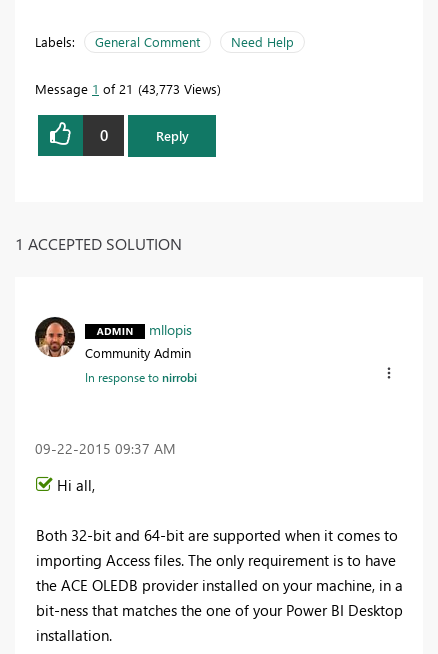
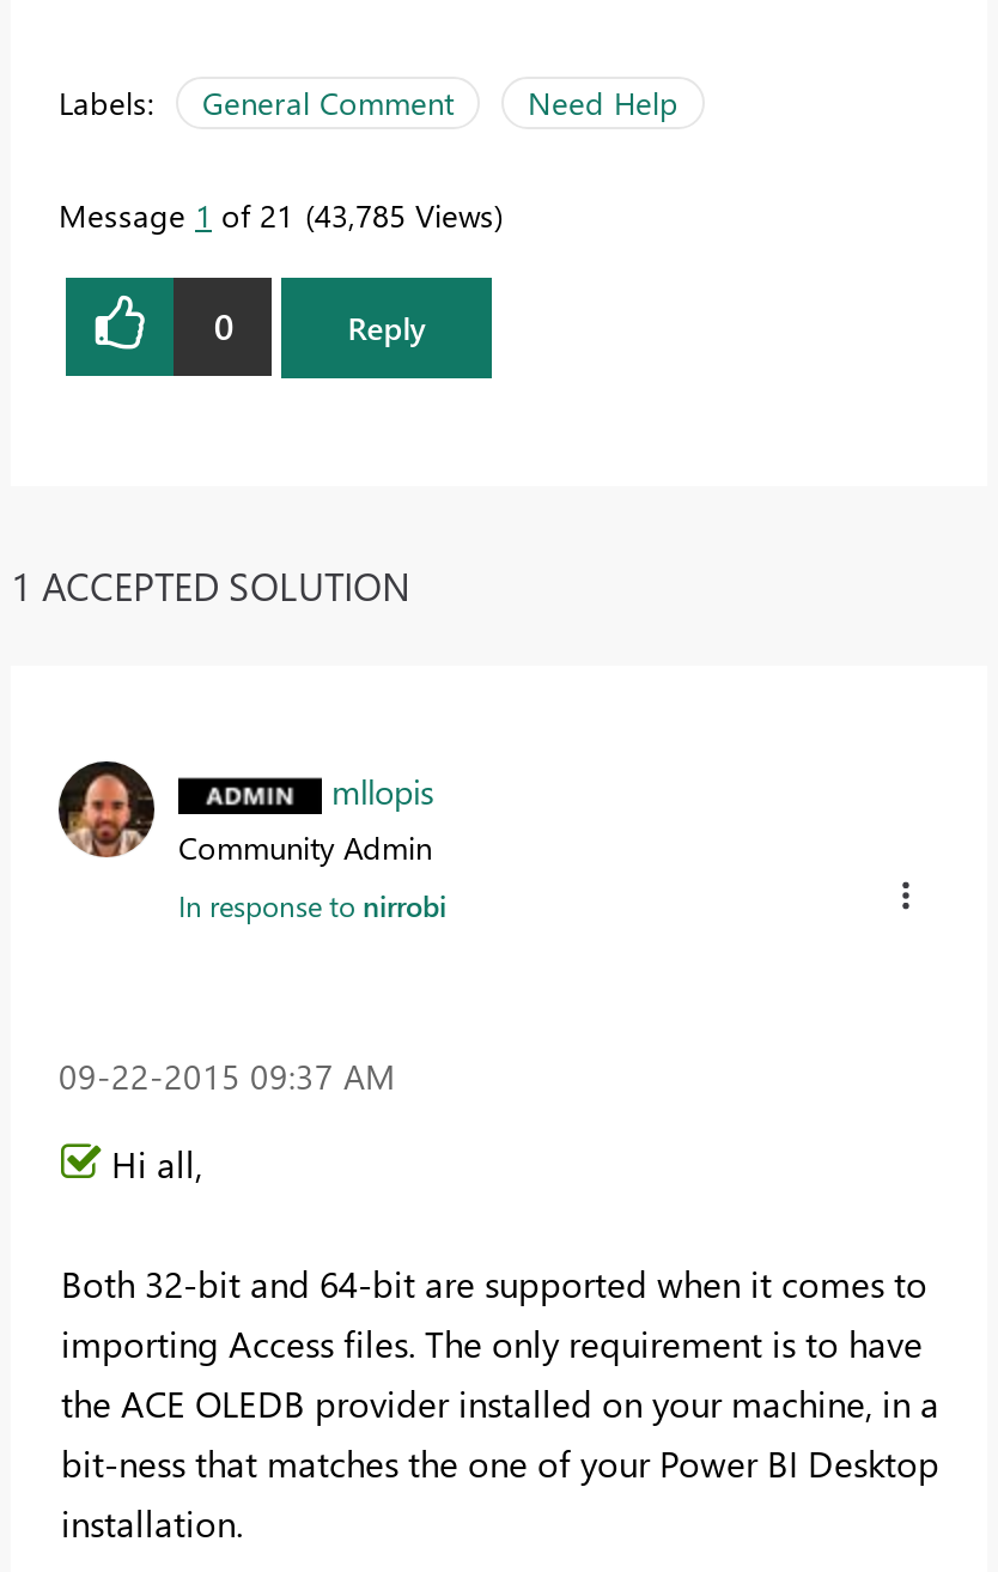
- Message 1 of 21 43,773 Views
+ Message 1 of 21 43,785 Views
